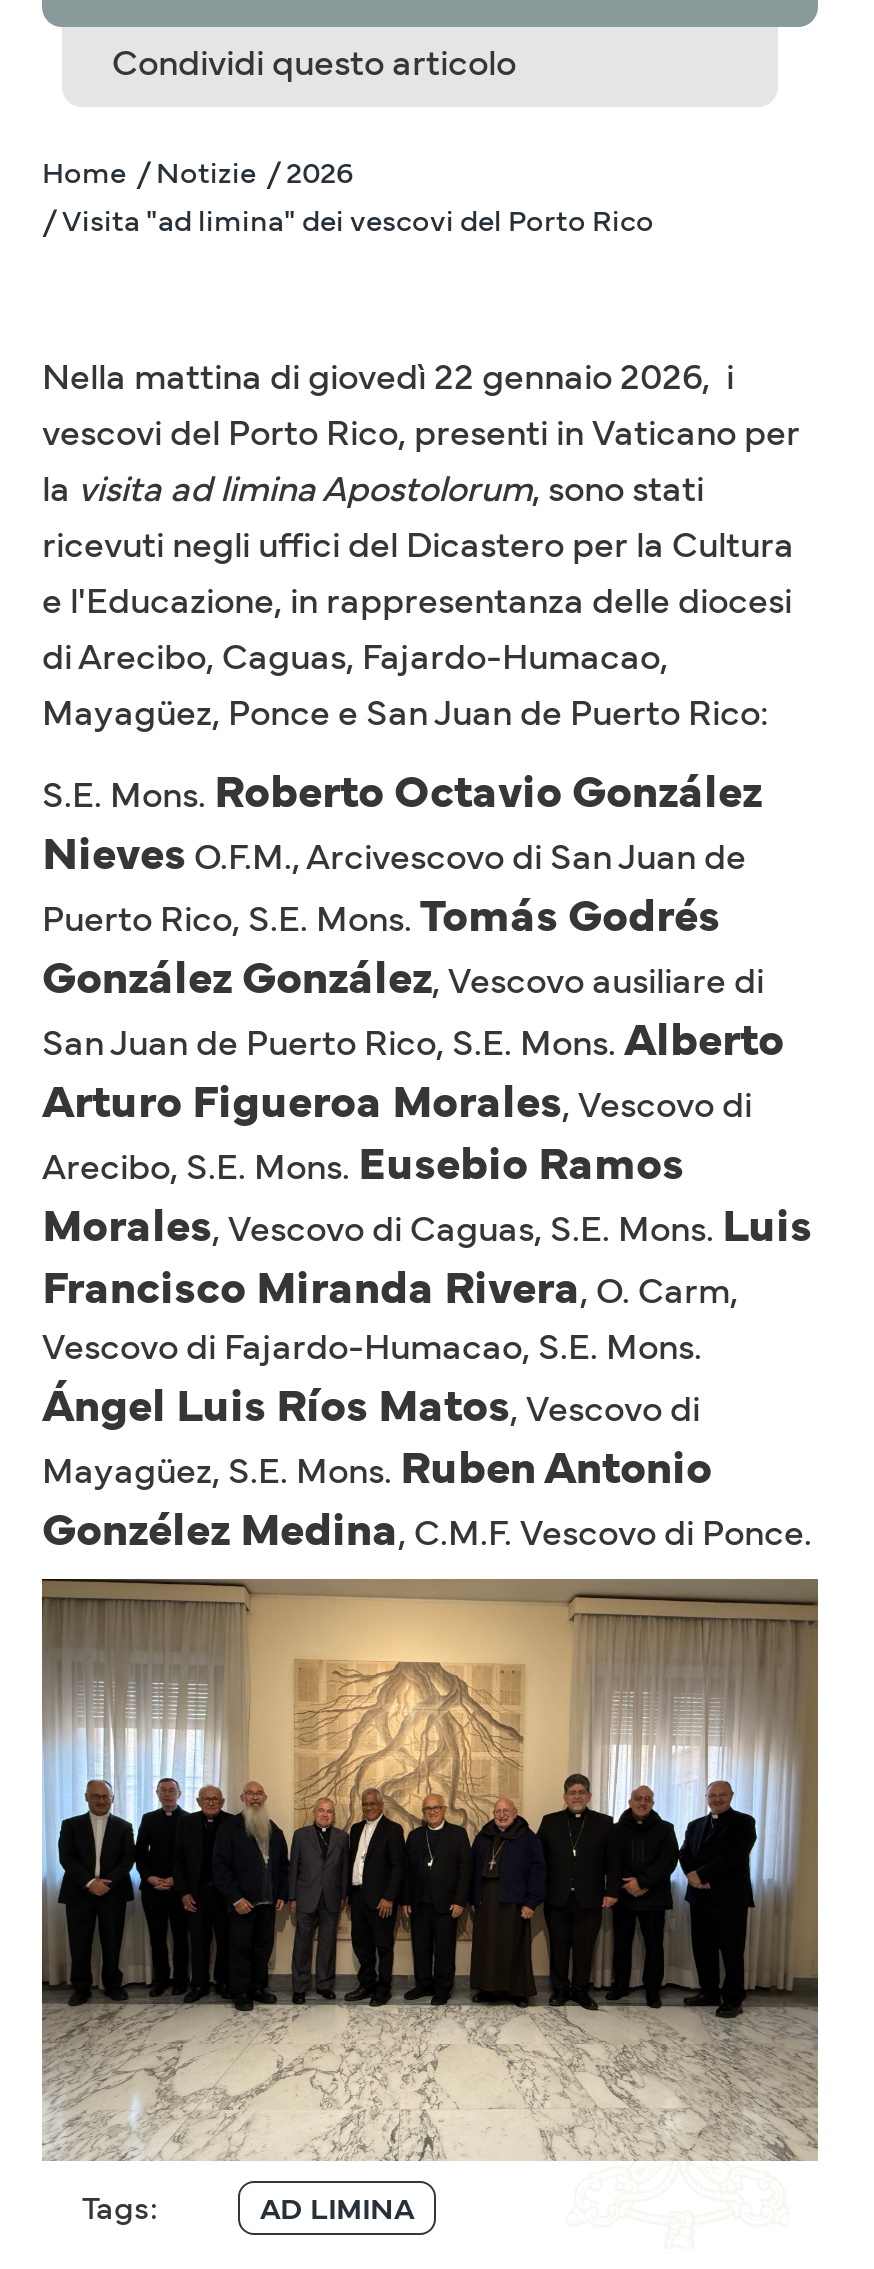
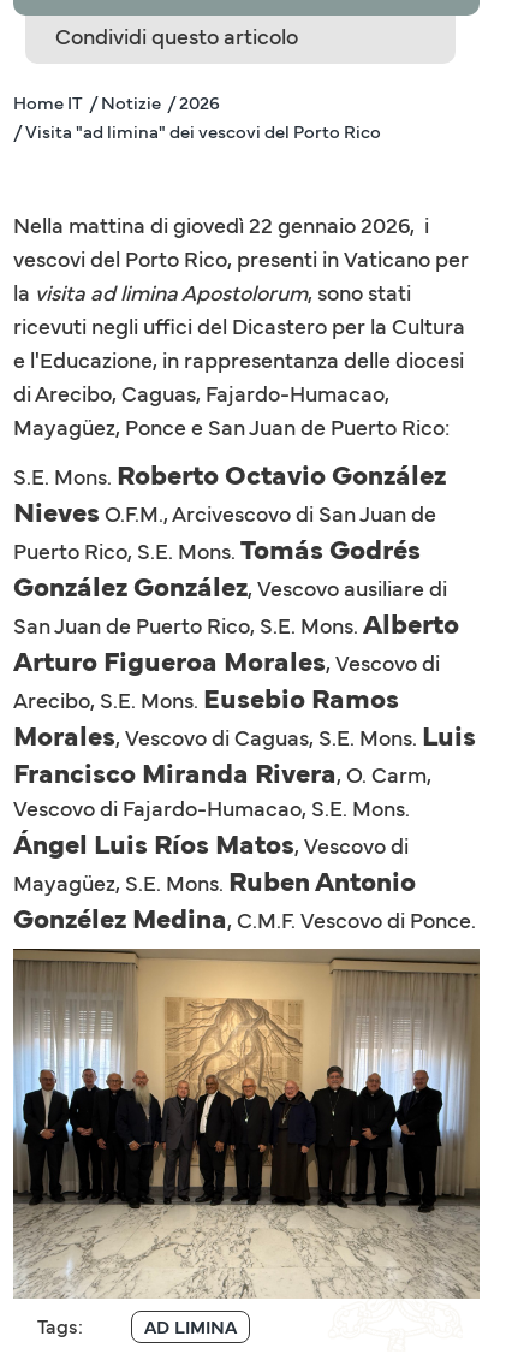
- Home / Notizie / 2026
+ Home IT / Notizie / 2026
